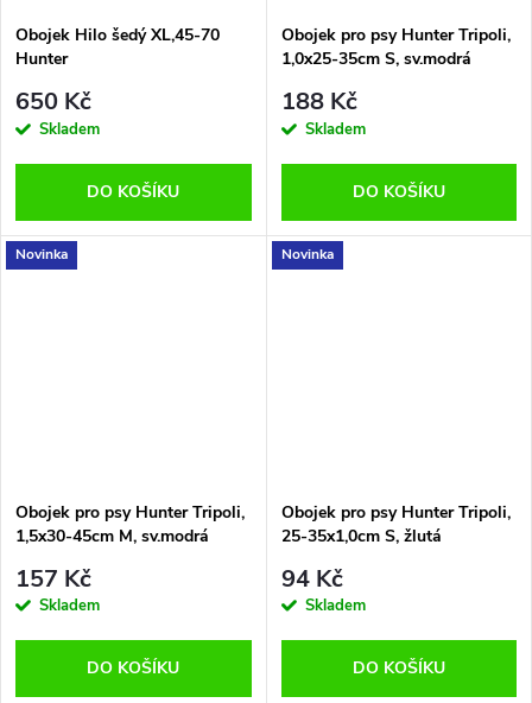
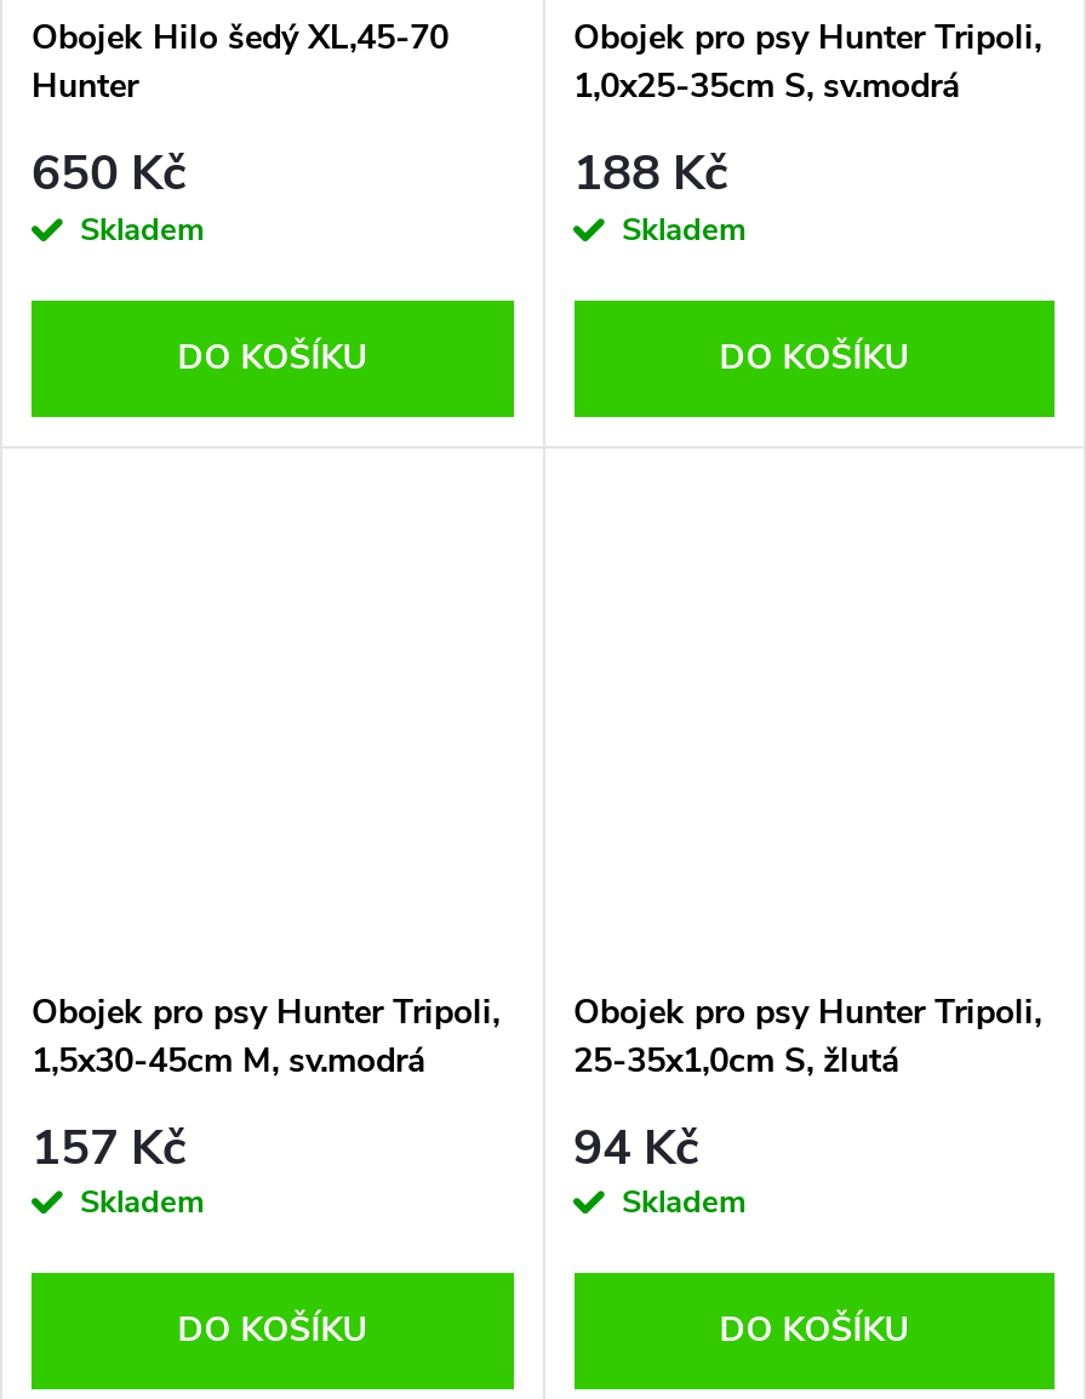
- Novinka

- Novinka
